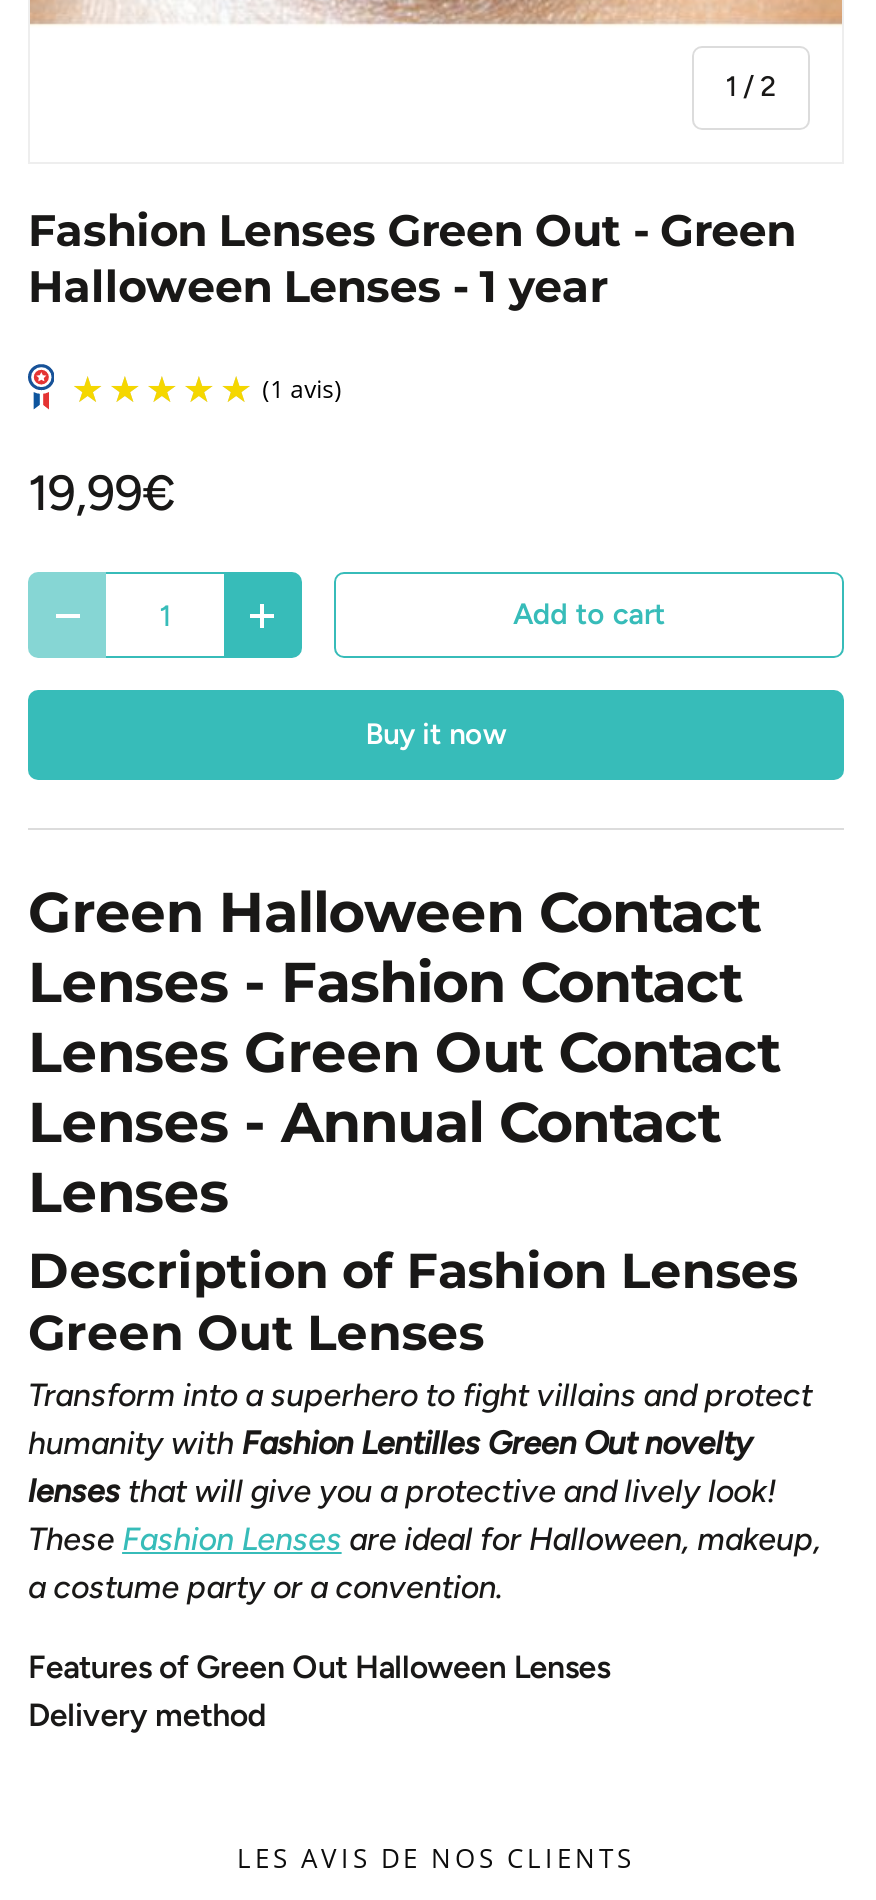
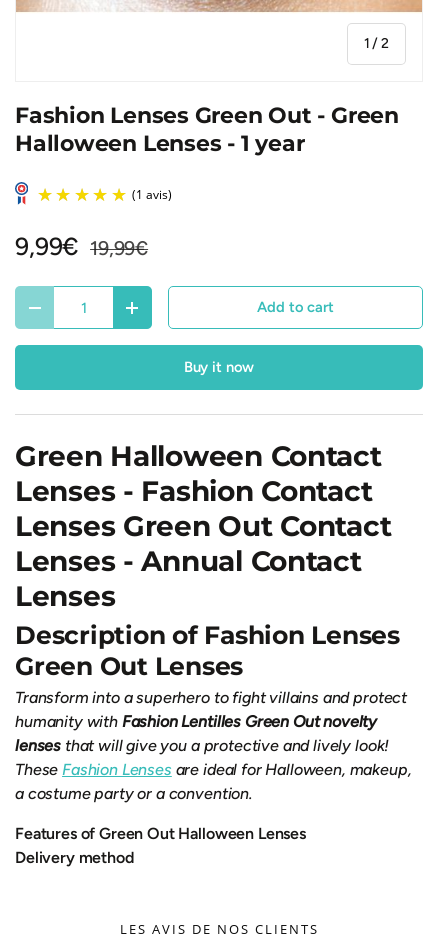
- 19,99€
+ 9,99€ 19,99€
